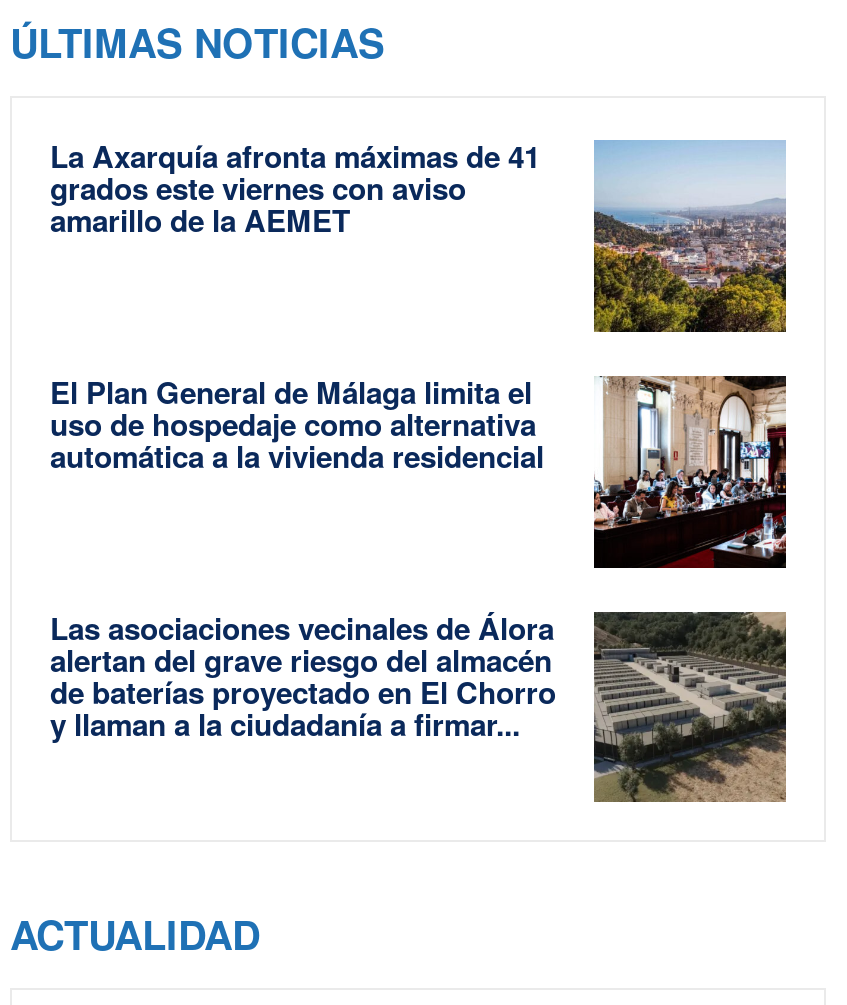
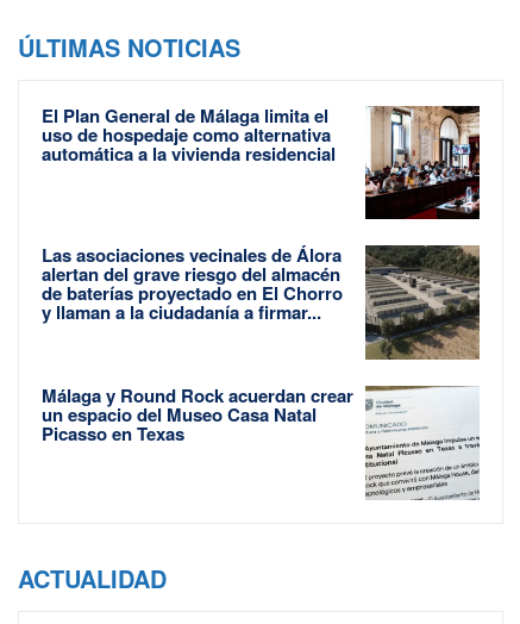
- [image]
- La Axarquía afronta máximas de 41
- grados este viernes con aviso
- amarillo de la AEMET

moved up: [image] | El Plan General de Málaga limita el | uso de hospedaje como alternativa | automática a la vivienda residencial | Las asociaciones vecinales de Álora | alertan del grave riesgo del almacén | de baterías proyectado en El Chorro | y llaman a la ciudadanía a firmar...

+ [image]
+ Málaga y Round Rock acuerdan crear
+ un espacio del Museo Casa Natal
+ Picasso en Texas
